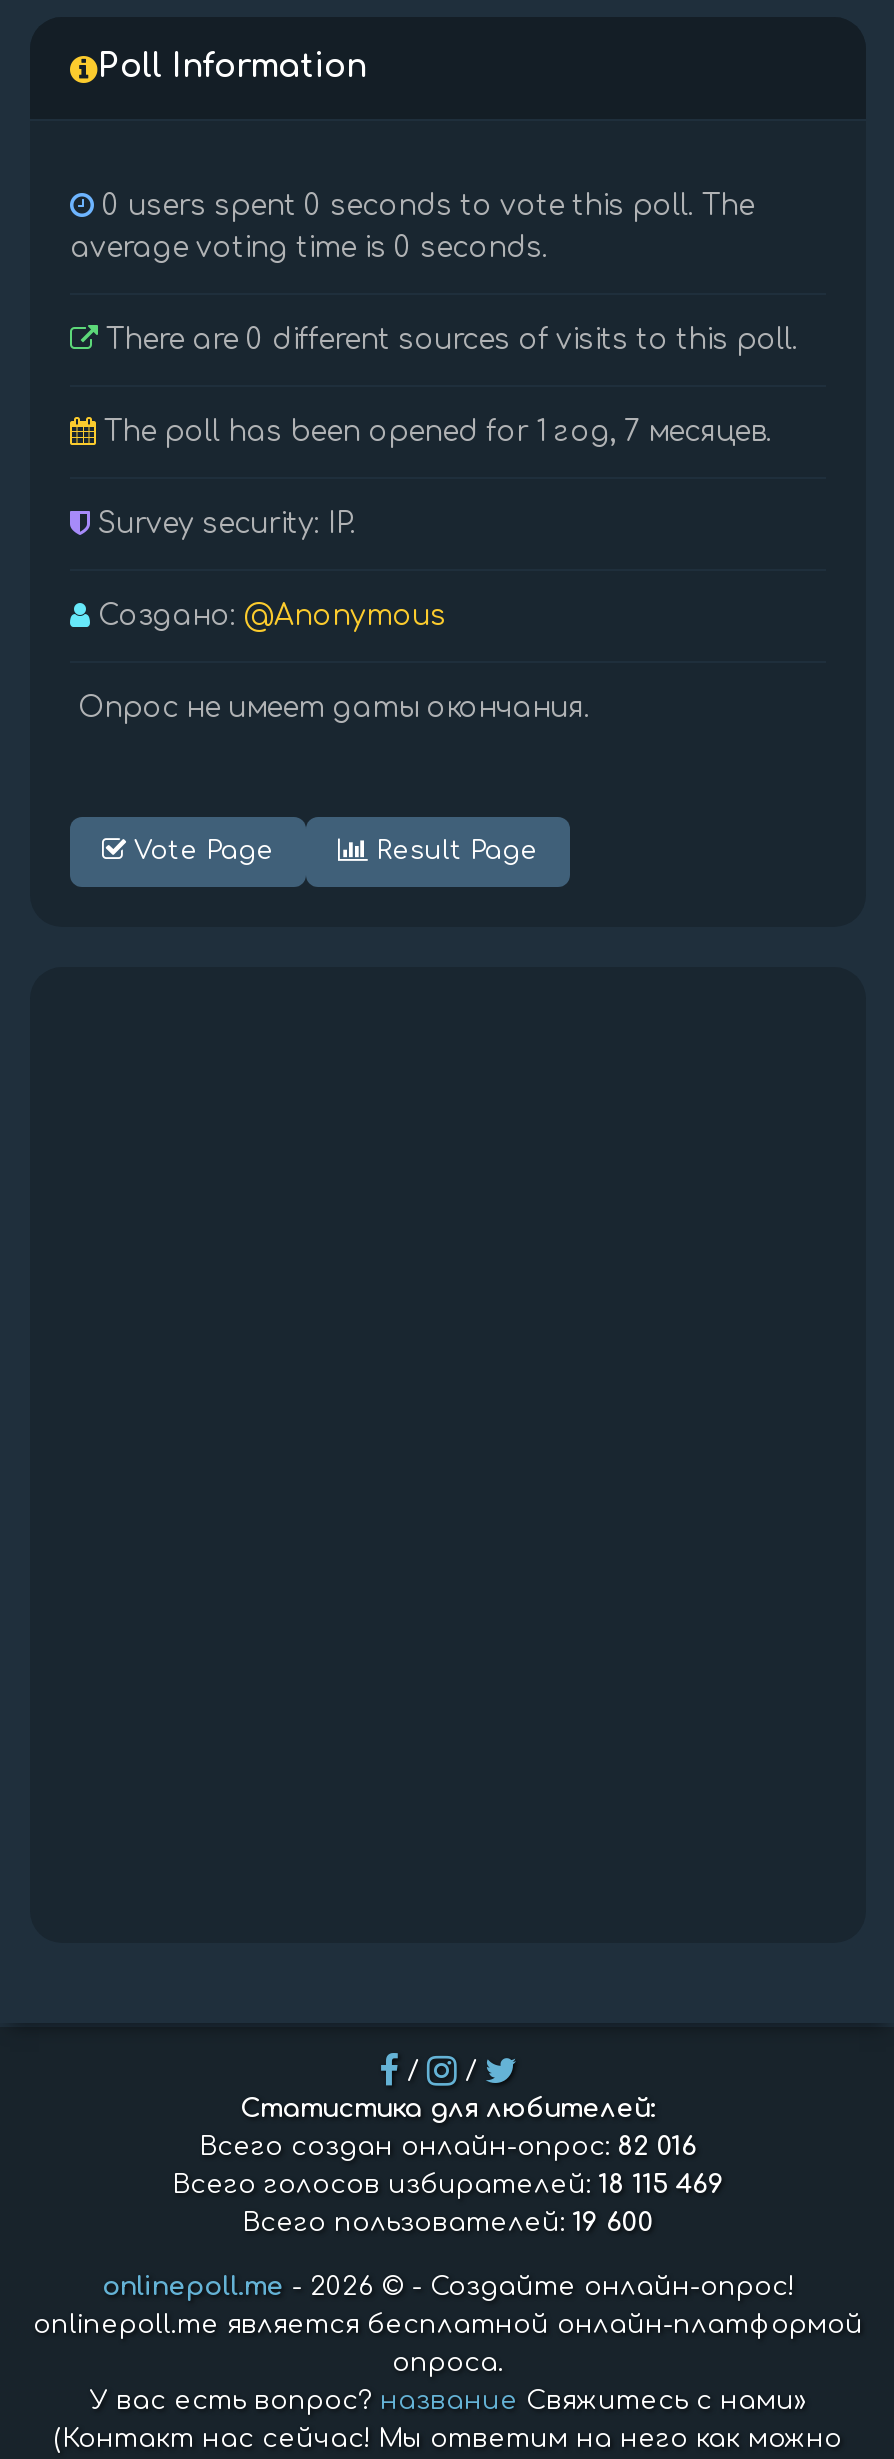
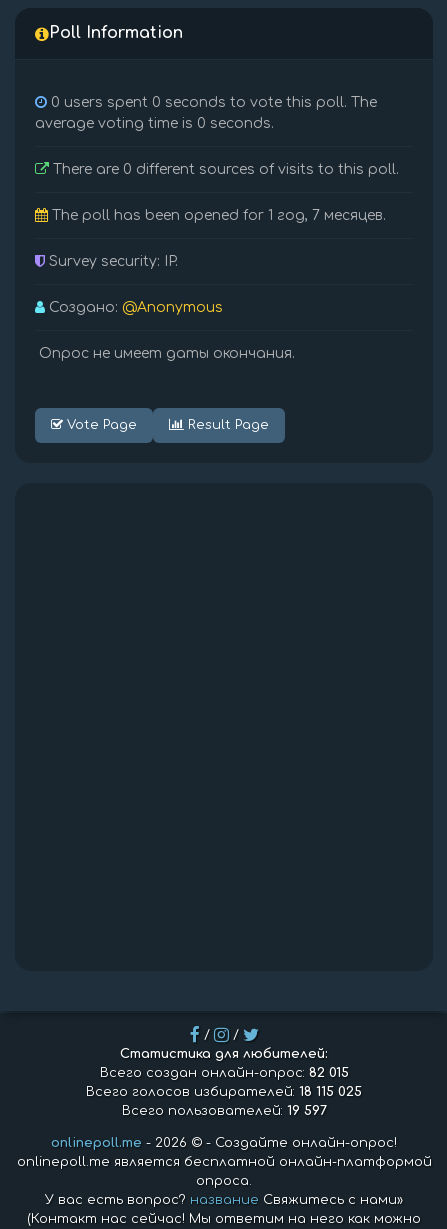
- Всего создан онлайн-опрос: 82 016
+ Всего создан онлайн-опрос: 82 015

- Всего голосов избирателей: 18 115 469
+ Всего голосов избирателей: 18 115 025

- Всего пользователей: 19 600
+ Всего пользователей: 19 597
